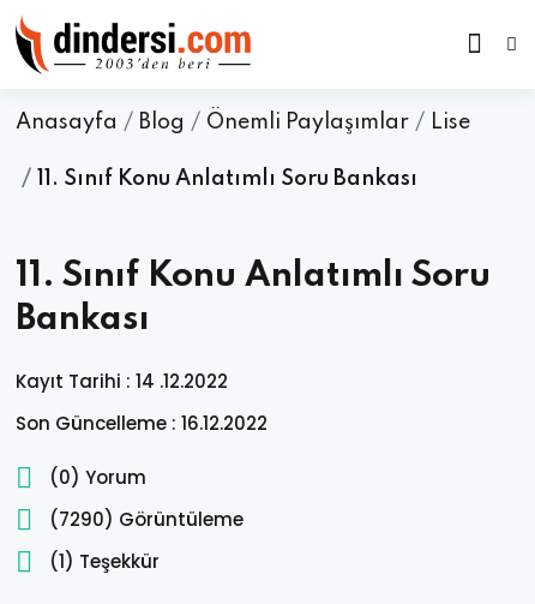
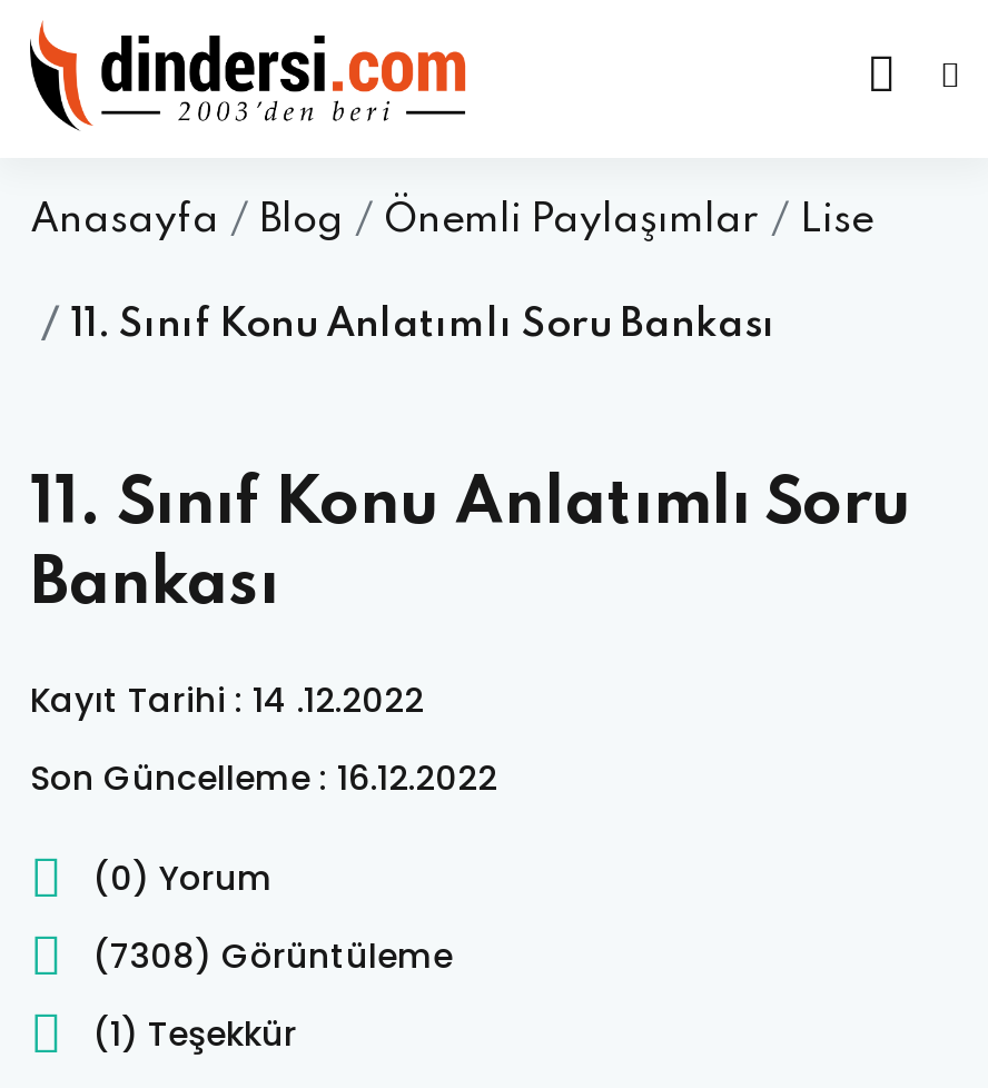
- (7290) Görüntüleme
+ (7308) Görüntüleme
